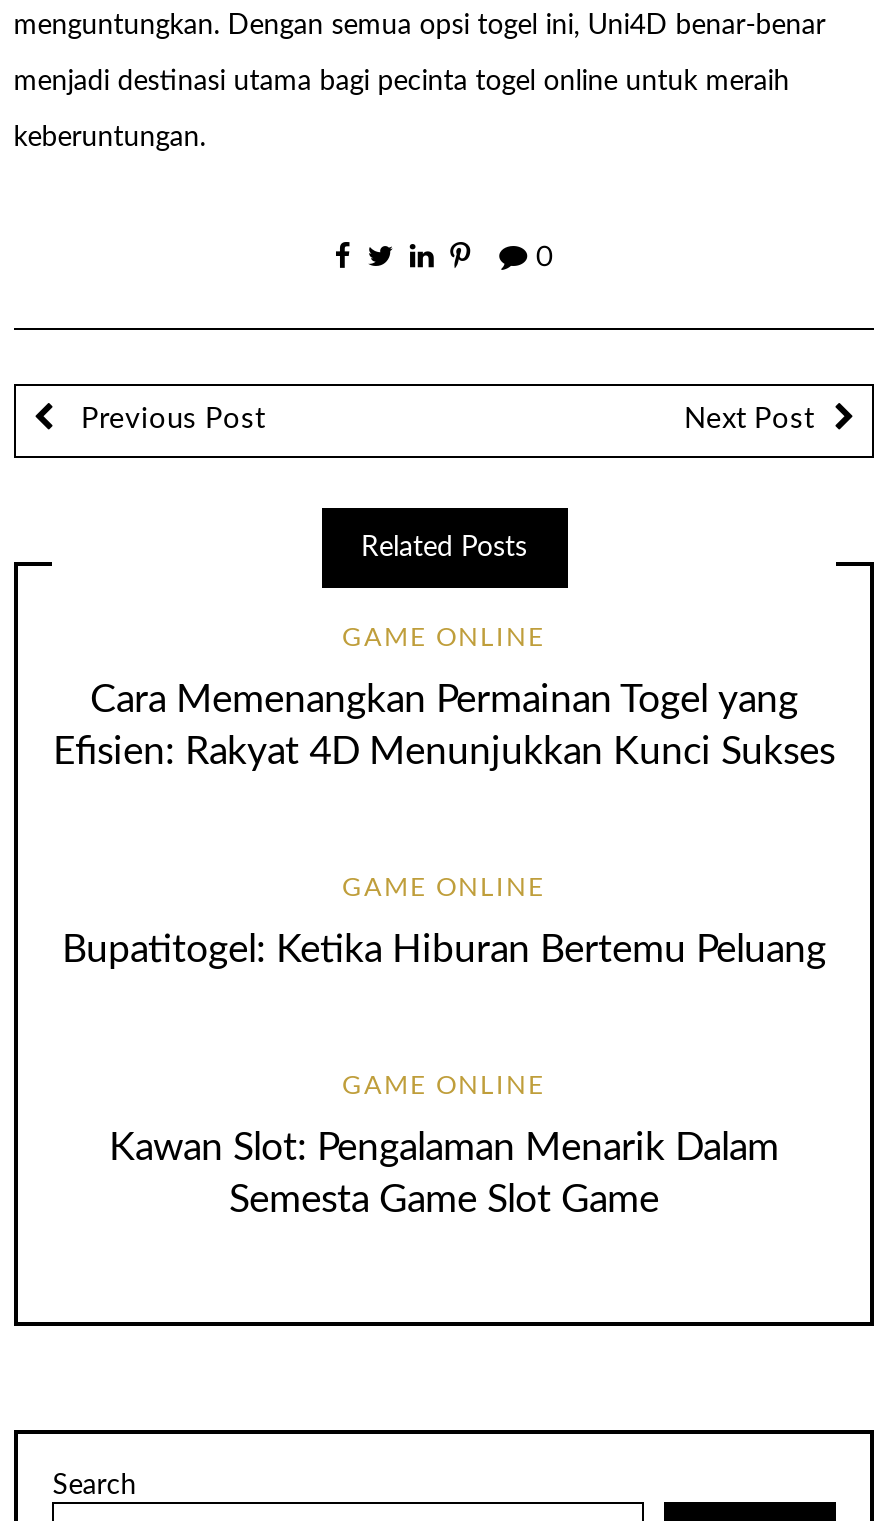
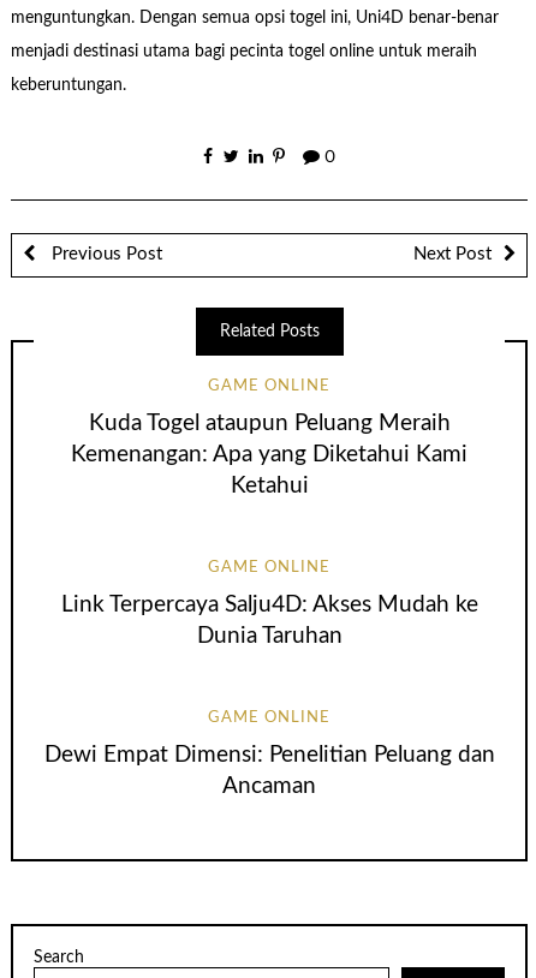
- Cara Memenangkan Permainan Togel yang
- Efisien: Rakyat 4D Menunjukkan Kunci Sukses
+ Kuda Togel ataupun Peluang Meraih
+ Kemenangan: Apa yang Diketahui Kami
+ Ketahui

- Bupatitogel: Ketika Hiburan Bertemu Peluang
+ Link Terpercaya Salju4D: Akses Mudah ke
+ Dunia Taruhan

- Kawan Slot: Pengalaman Menarik Dalam
- Semesta Game Slot Game
+ Dewi Empat Dimensi: Penelitian Peluang dan
+ Ancaman
